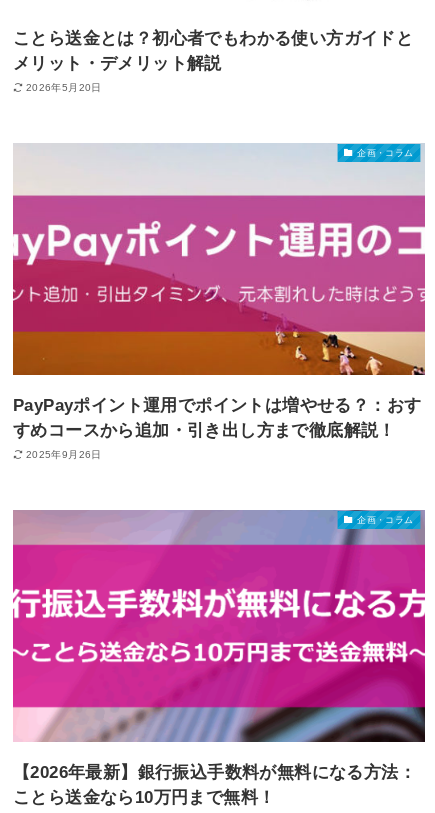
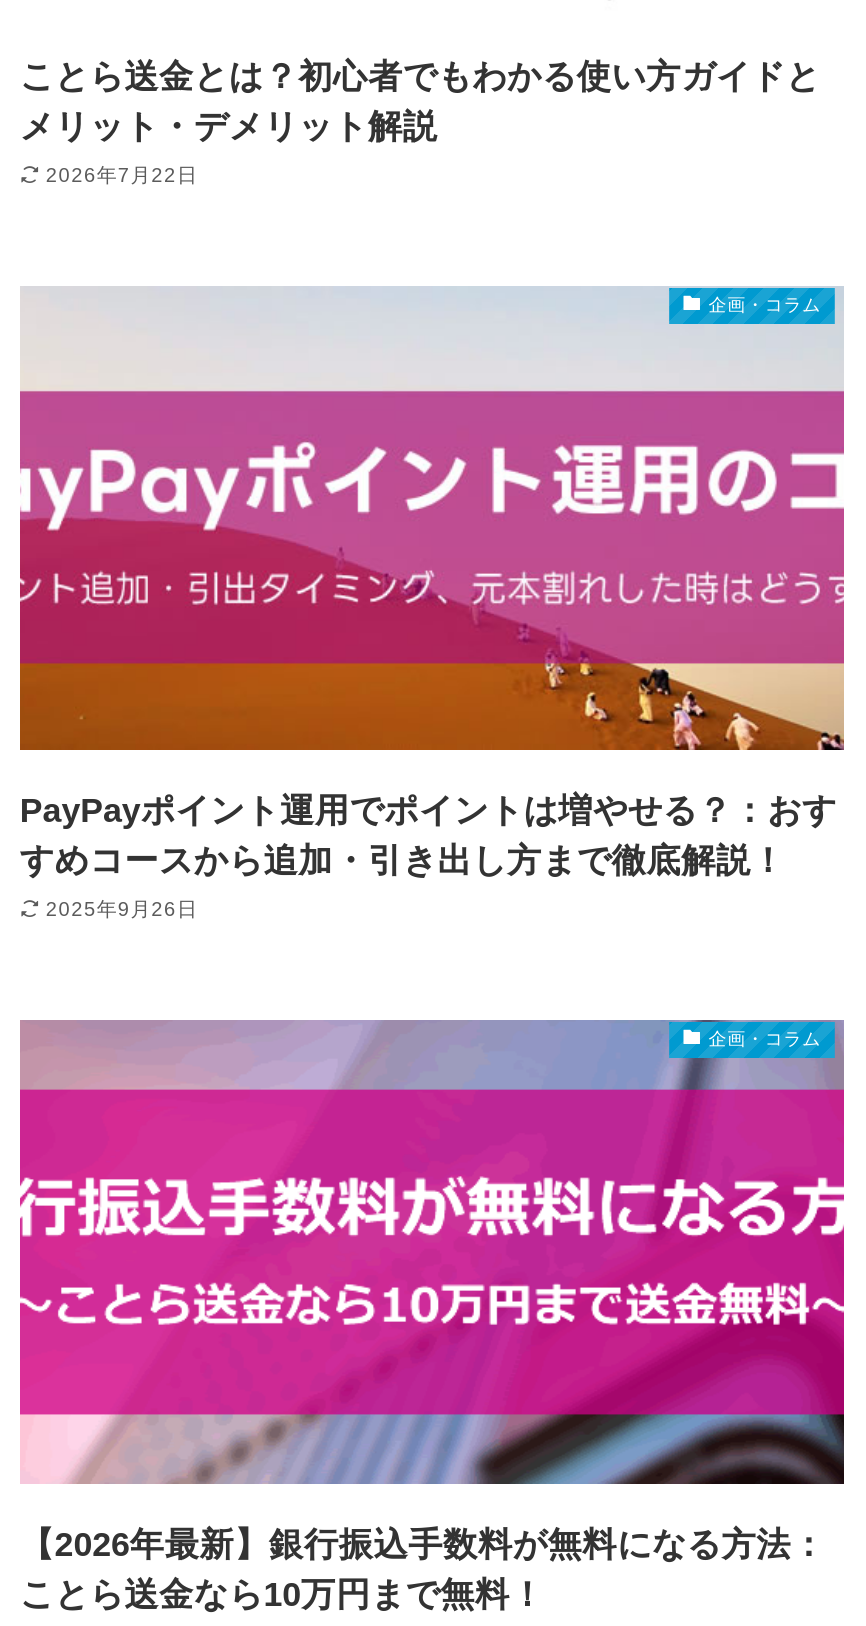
- 2026年5月20日
+ 2026年7月22日
